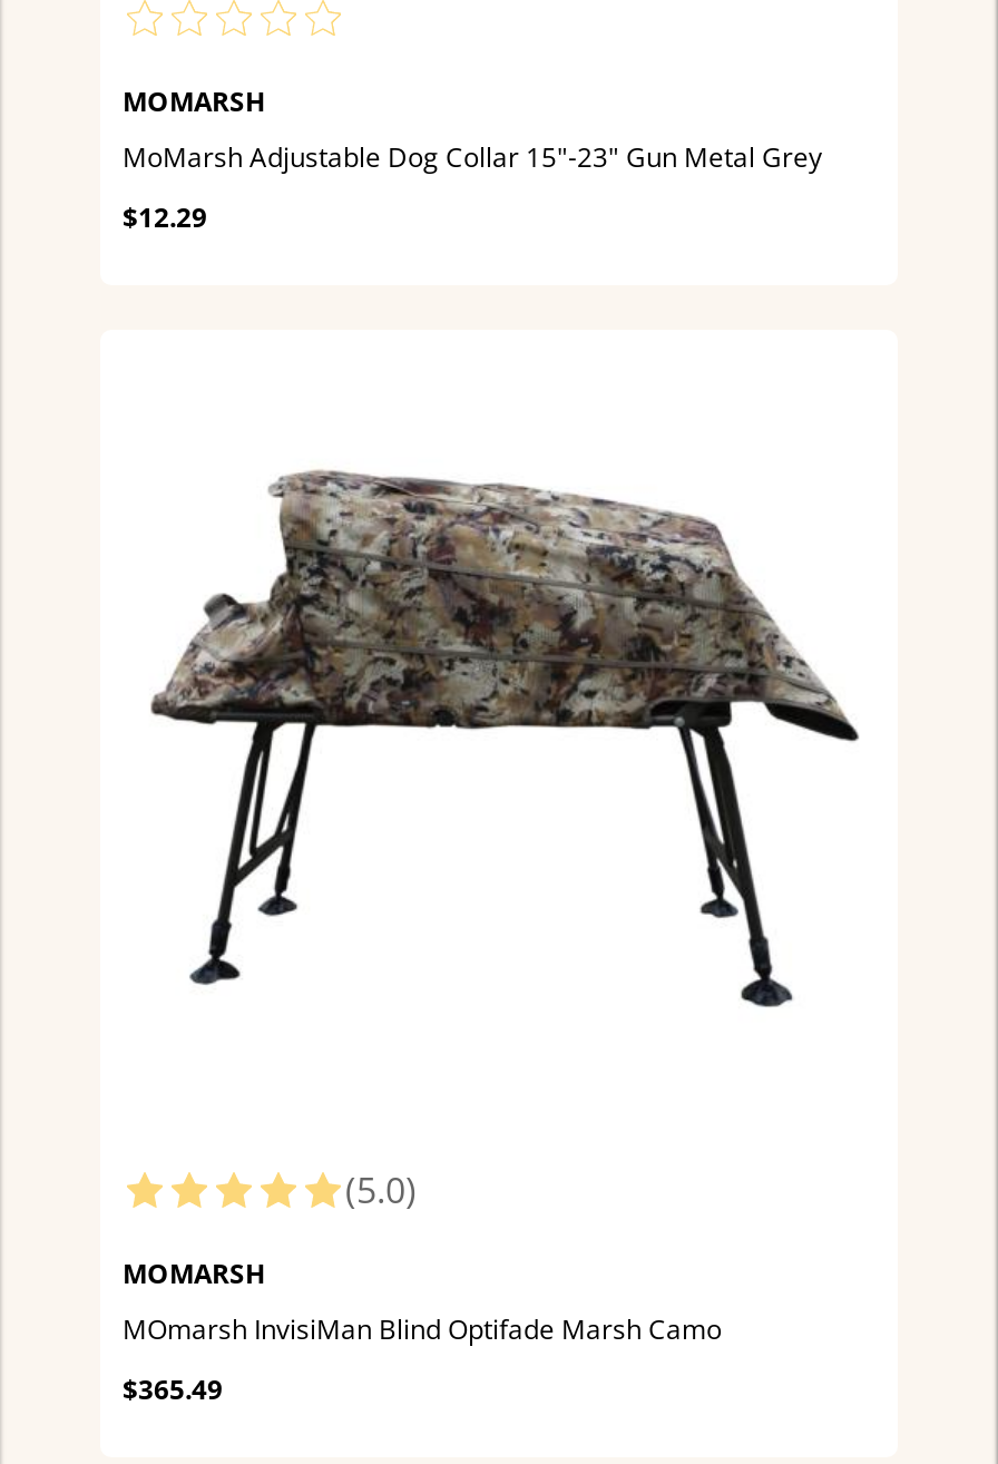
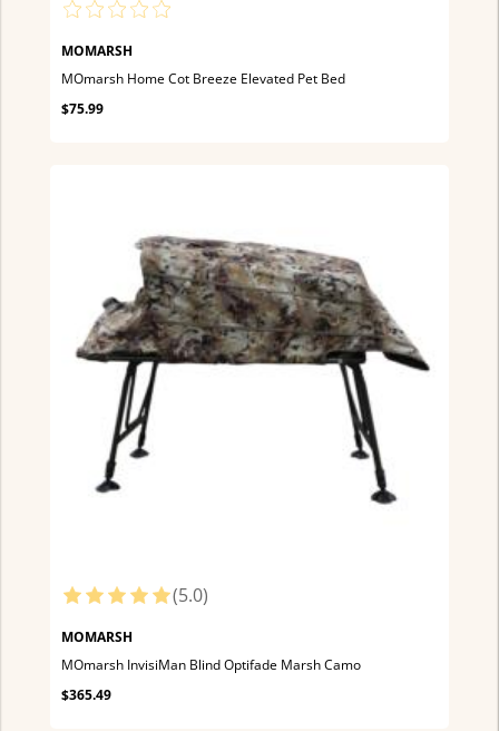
- MoMarsh Adjustable Dog Collar 15"-23" Gun Metal Grey
+ MOmarsh Home Cot Breeze Elevated Pet Bed

- $12.29
+ $75.99
